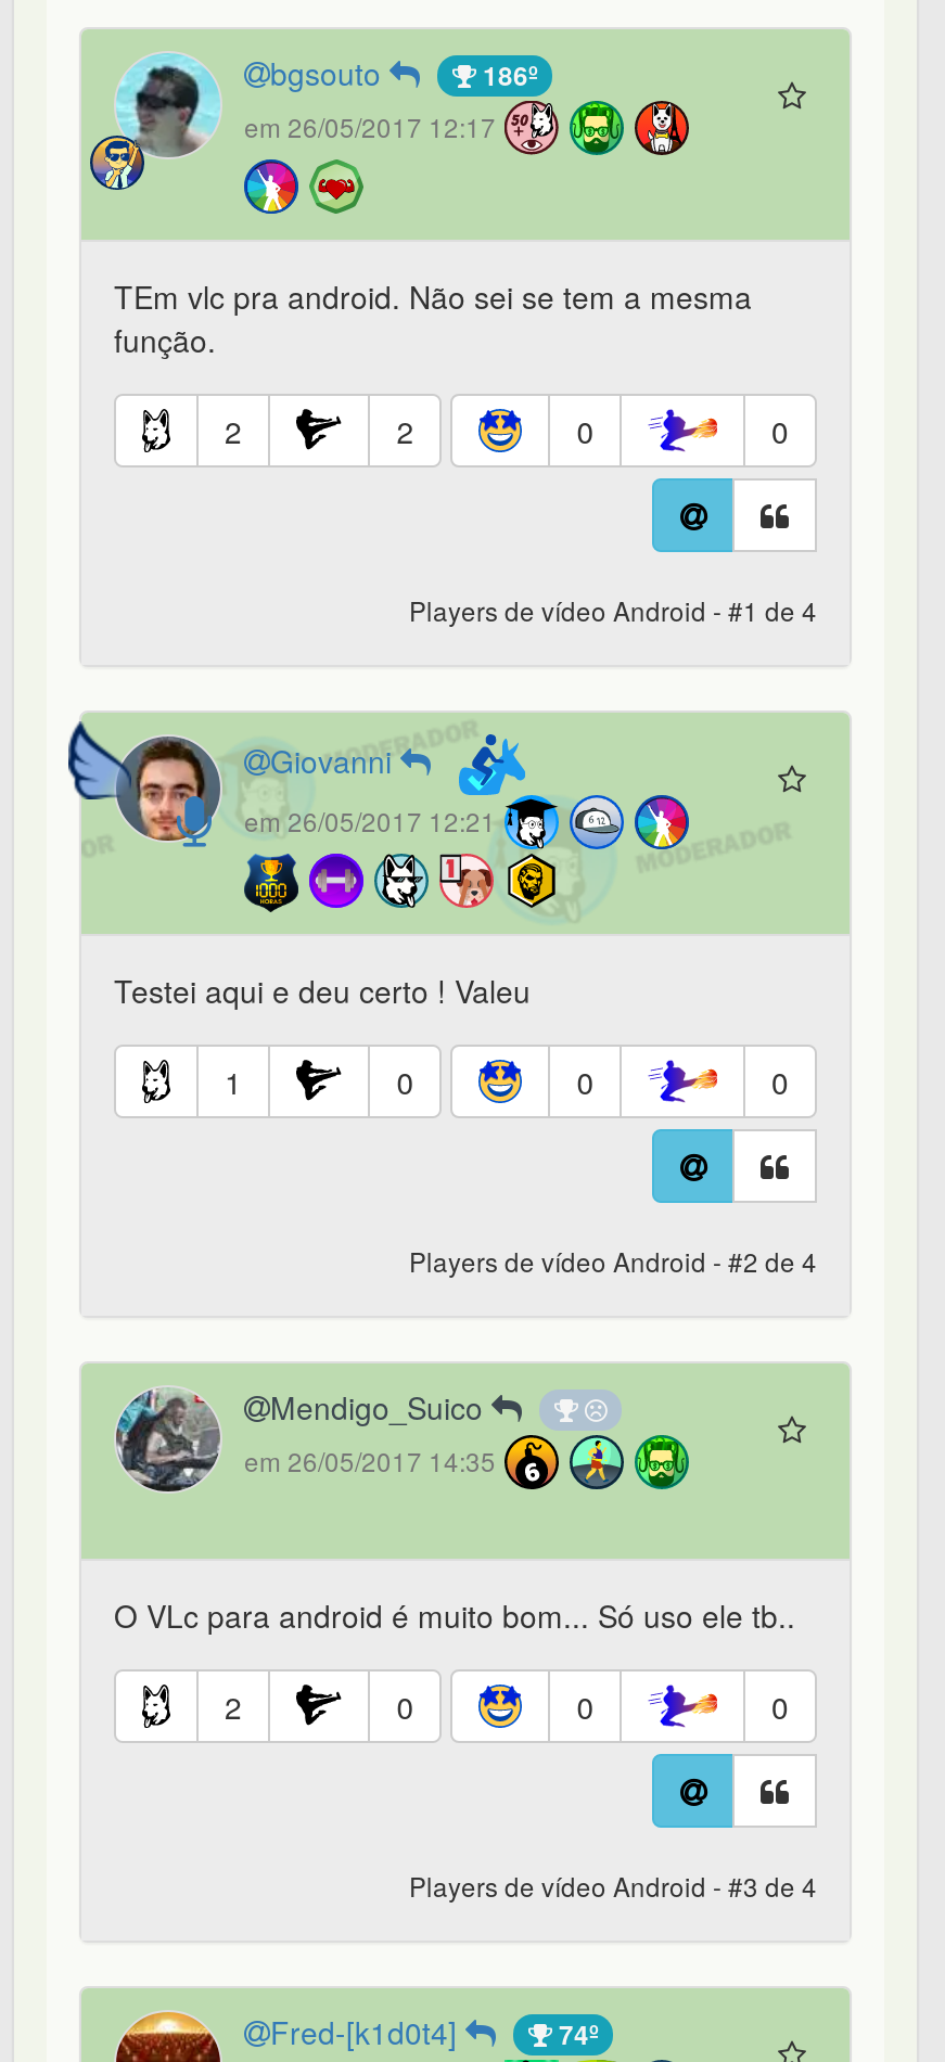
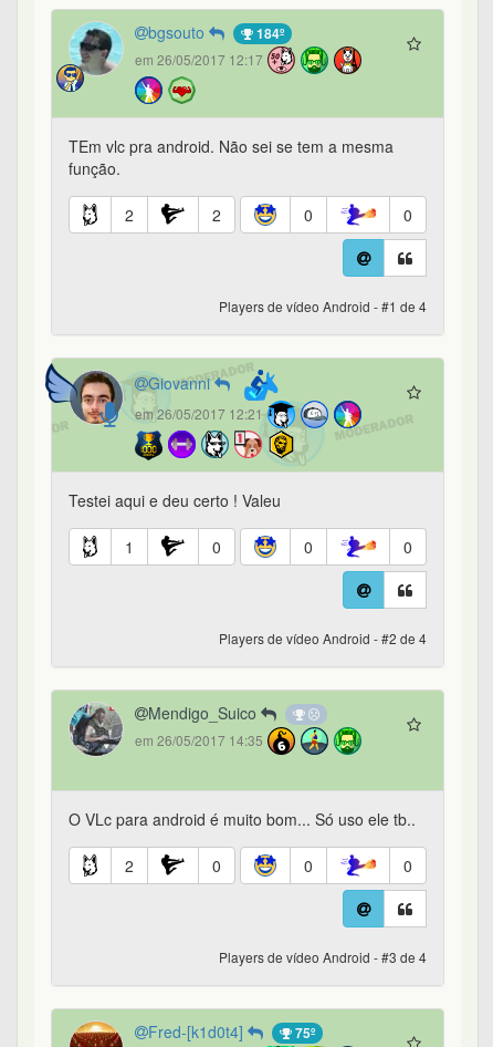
- 186º
+ 184º

- 74º
+ 75º
